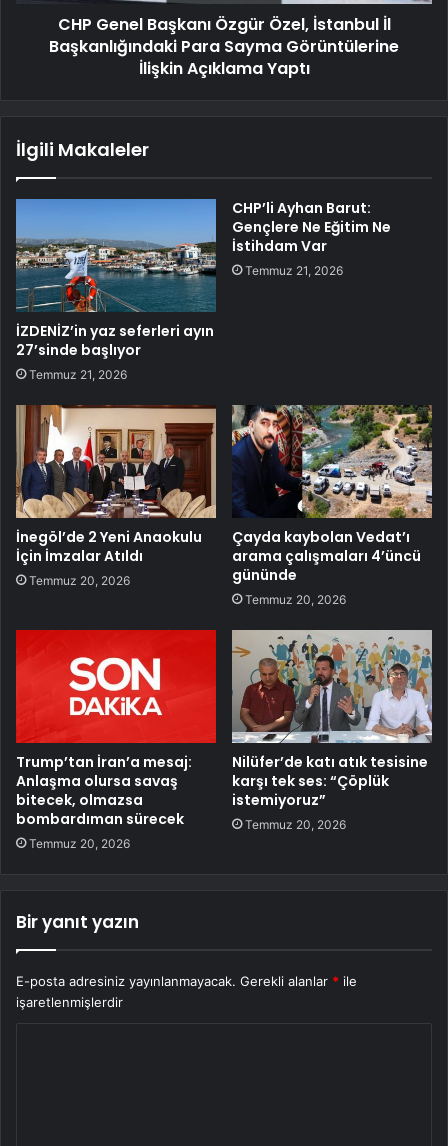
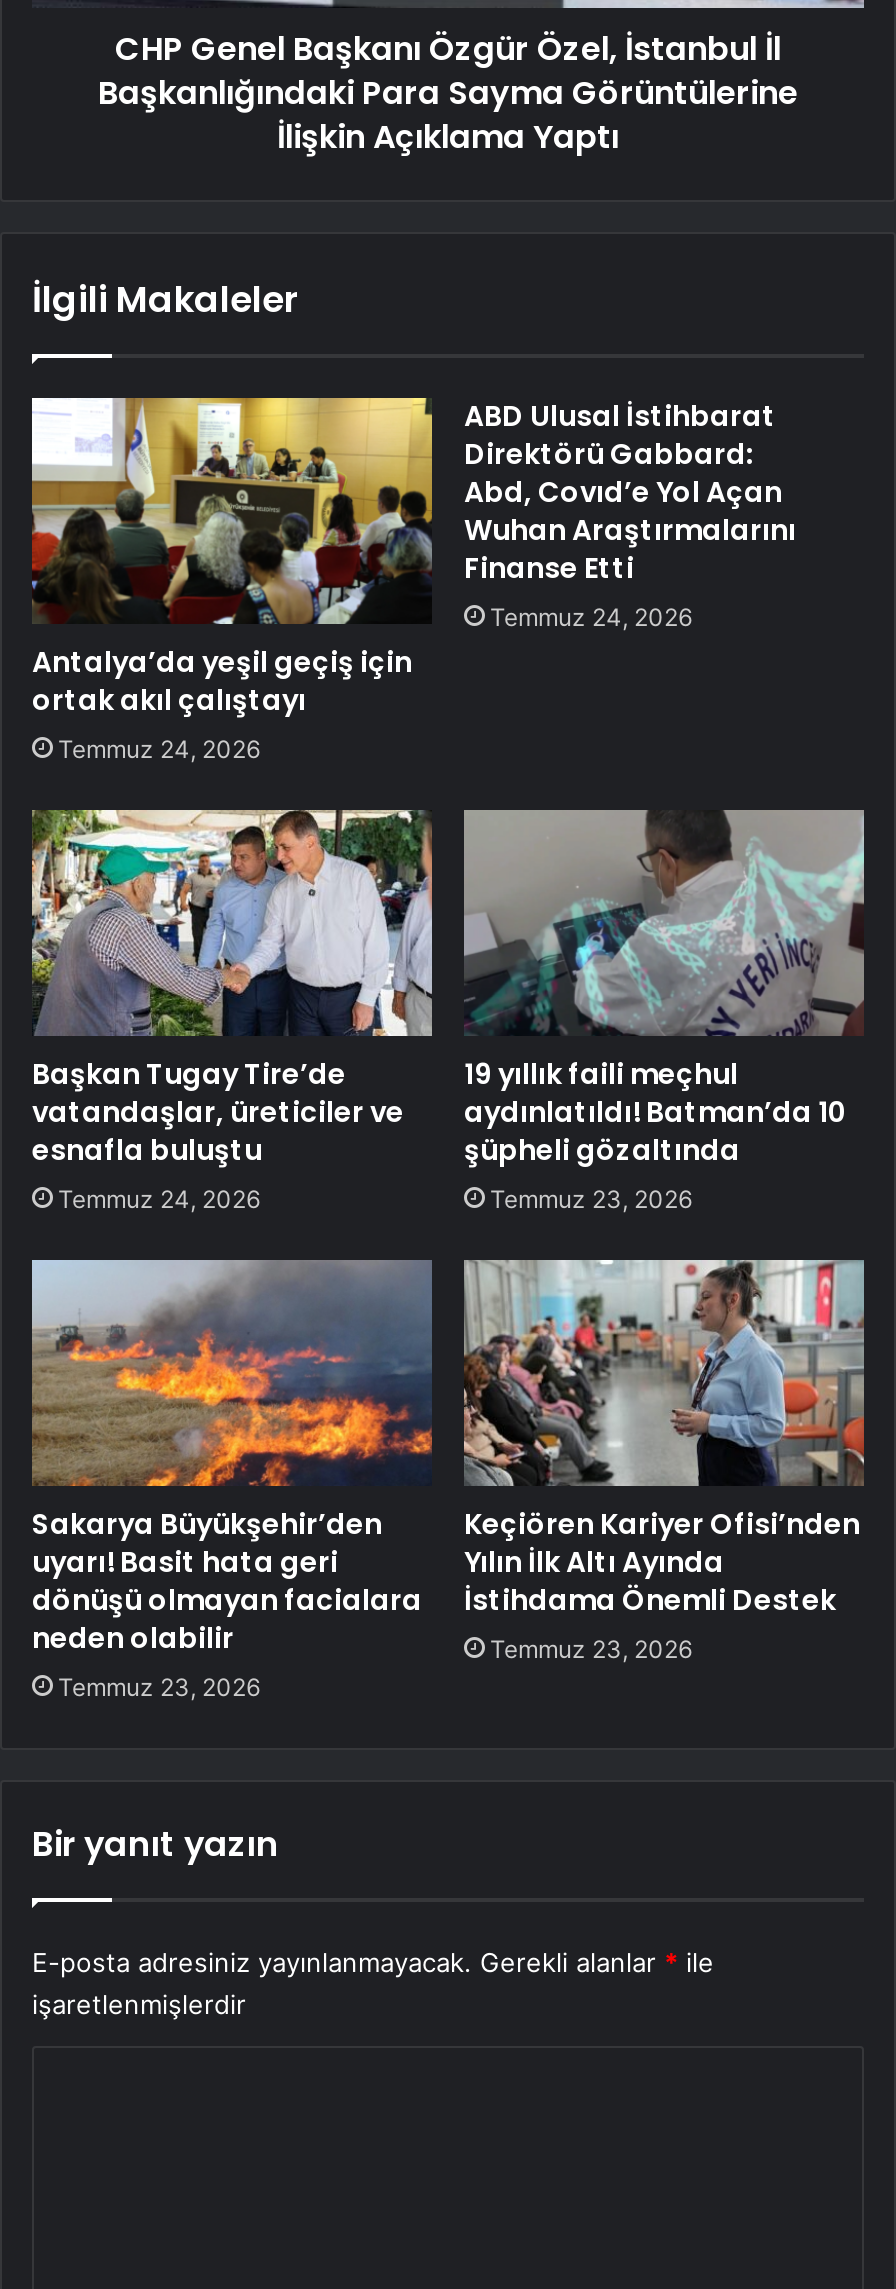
- [image]
- İZDENİZ’in yaz seferleri ayın
- 27’sinde başlıyor
- Temmuz 21, 2026
+ [image]
+ Antalya’da yeşil geçiş için
+ ortak akıl çalıştayı
+ Temmuz 24, 2026

- CHP’li Ayhan Barut:
- Gençlere Ne Eğitim Ne
- İstihdam Var
- Temmuz 21, 2026
+ ABD Ulusal İstihbarat
+ Direktörü Gabbard:
+ Abd, Covıd’e Yol Açan
+ Wuhan Araştırmalarını
+ Finanse Etti
+ Temmuz 24, 2026

- [image]
- İnegöl’de 2 Yeni Anaokulu
- İçin İmzalar Atıldı
- Temmuz 20, 2026
+ [image]
+ Başkan Tugay Tire’de
+ vatandaşlar, üreticiler ve
+ esnafla buluştu
+ Temmuz 24, 2026

- [image]
- Çayda kaybolan Vedat’ı
- arama çalışmaları 4’üncü
- gününde
- Temmuz 20, 2026
+ [image]
+ 19 yıllık faili meçhul
+ aydınlatıldı! Batman’da 10
+ şüpheli gözaltında
+ Temmuz 23, 2026

- [image]
- Trump’tan İran’a mesaj:
- Anlaşma olursa savaş
- bitecek, olmazsa
- bombardıman sürecek
- Temmuz 20, 2026
+ [image]
+ Sakarya Büyükşehir’den
+ uyarı! Basit hata geri
+ dönüşü olmayan facialara
+ neden olabilir
+ Temmuz 23, 2026

- [image]
- Nilüfer’de katı atık tesisine
- karşı tek ses: “Çöplük
- istemiyoruz”
- Temmuz 20, 2026
+ [image]
+ Keçiören Kariyer Ofisi’nden
+ Yılın İlk Altı Ayında
+ İstihdama Önemli Destek
+ Temmuz 23, 2026
